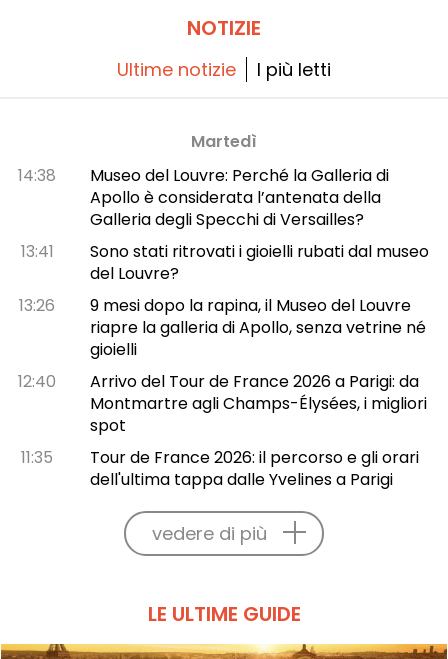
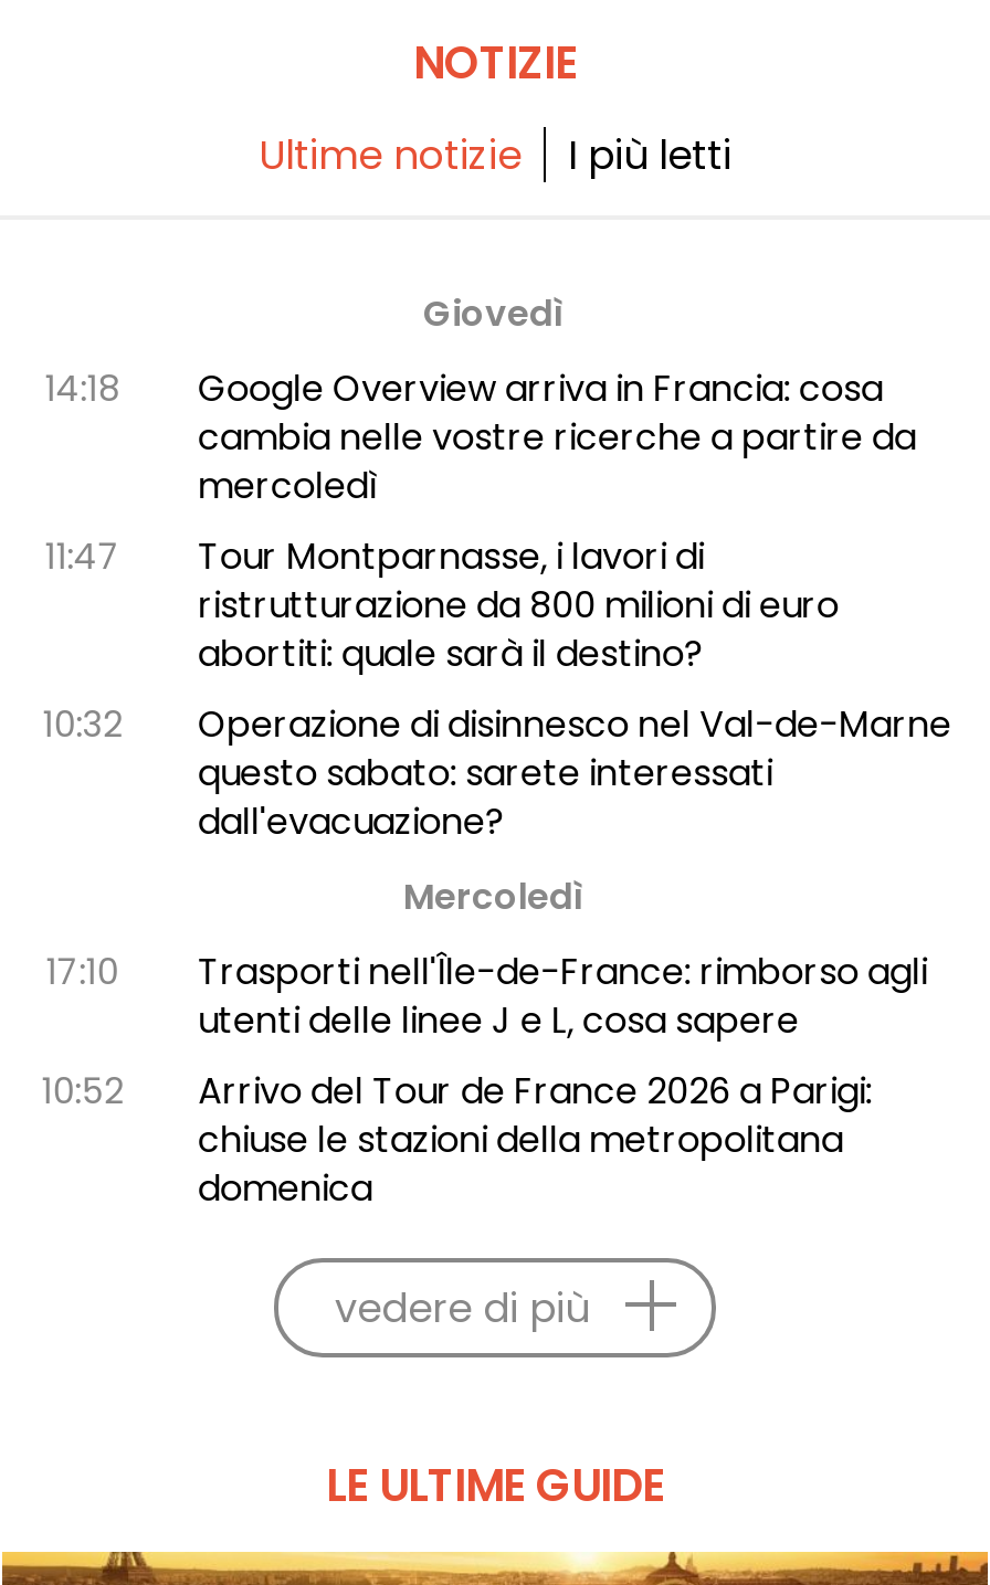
- Martedì
- 14:38
- Museo del Louvre: Perché la Galleria di
- Apollo è considerata l’antenata della
- Galleria degli Specchi di Versailles?
- 13:41
- Sono stati ritrovati i gioielli rubati dal museo
- del Louvre?
- 13:26
- 9 mesi dopo la rapina, il Museo del Louvre
- riapre la galleria di Apollo, senza vetrine né
- gioielli
- 12:40
- Arrivo del Tour de France 2026 a Parigi: da
- Montmartre agli Champs-Élysées, i migliori
- spot
- 11:35
- Tour de France 2026: il percorso e gli orari
- dell'ultima tappa dalle Yvelines a Parigi
+ Giovedì
+ 14:18
+ Google Overview arriva in Francia: cosa
+ cambia nelle vostre ricerche a partire da
+ mercoledì
+ 11:47
+ Tour Montparnasse, i lavori di
+ ristrutturazione da 800 milioni di euro
+ abortiti: quale sarà il destino?
+ 10:32
+ Operazione di disinnesco nel Val-de-Marne
+ questo sabato: sarete interessati
+ dall'evacuazione?
+ Mercoledì
+ 17:10
+ Trasporti nell'Île-de-France: rimborso agli
+ utenti delle linee J e L, cosa sapere
+ 10:52
+ Arrivo del Tour de France 2026 a Parigi:
+ chiuse le stazioni della metropolitana
+ domenica
